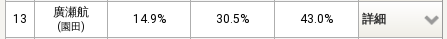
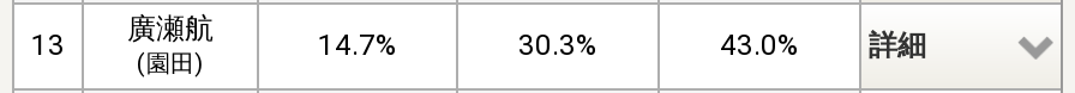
- 14.9%
+ 14.7%

- 30.5%
+ 30.3%
